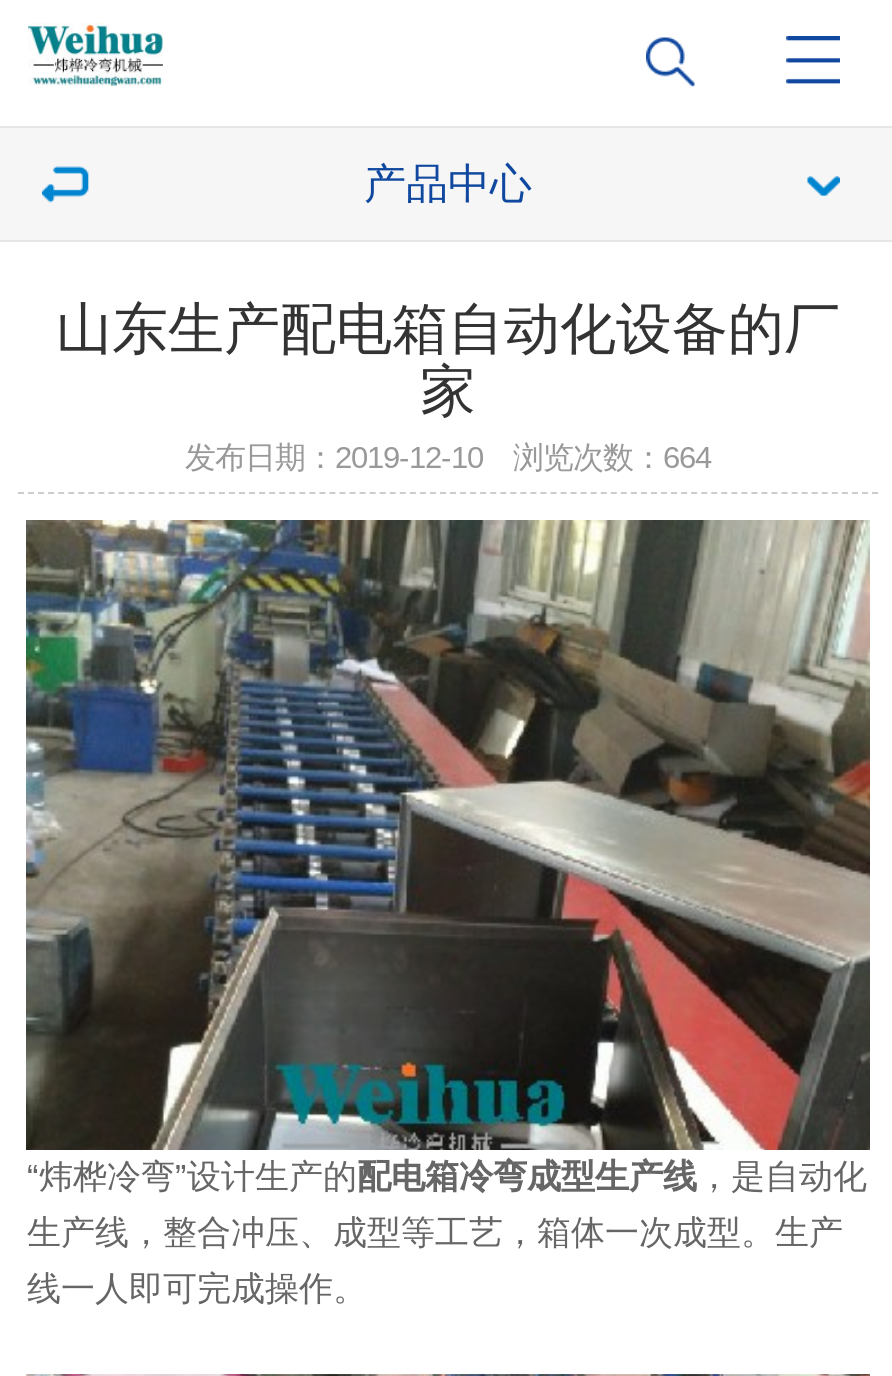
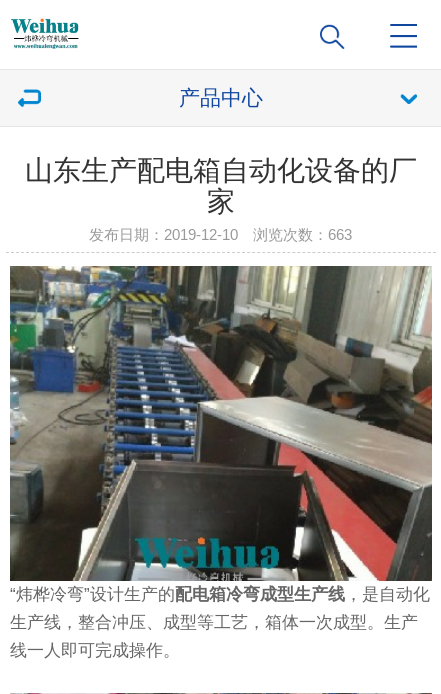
- 发布日期：2019-12-10 浏览次数：664
+ 发布日期：2019-12-10 浏览次数：663
